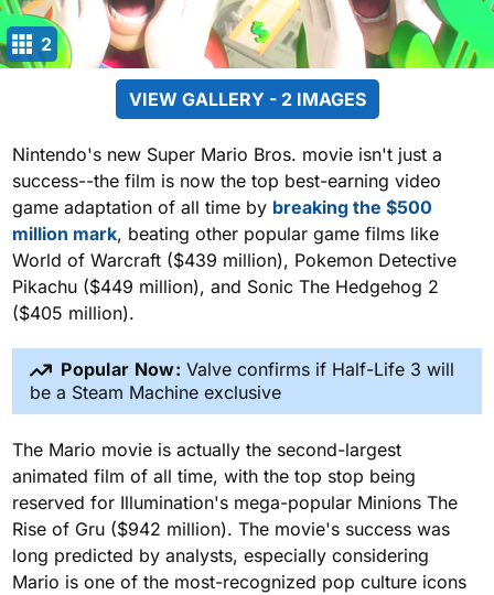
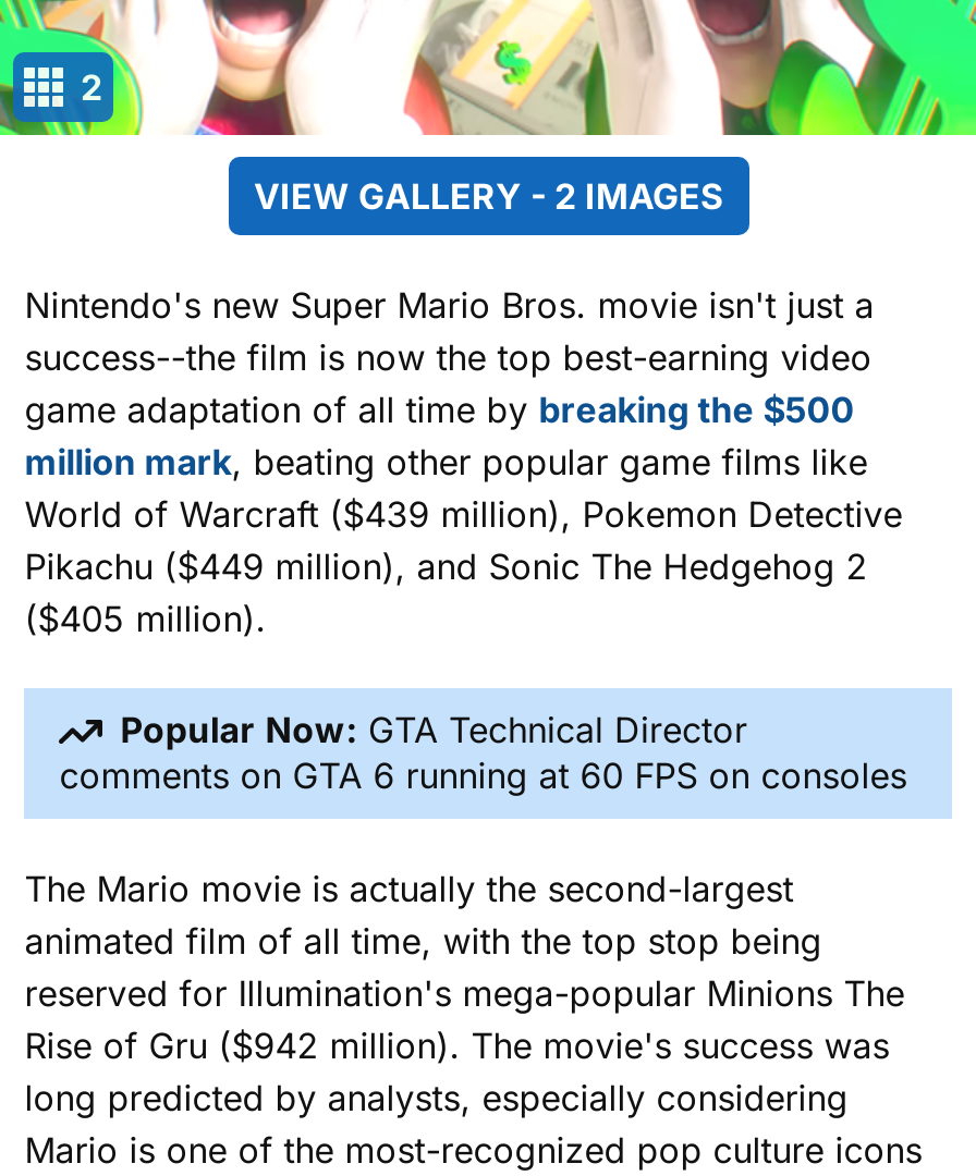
- Popular Now: Valve confirms if Half-Life 3 will
- be a Steam Machine exclusive
+ Popular Now: GTA Technical Director
+ comments on GTA 6 running at 60 FPS on consoles
